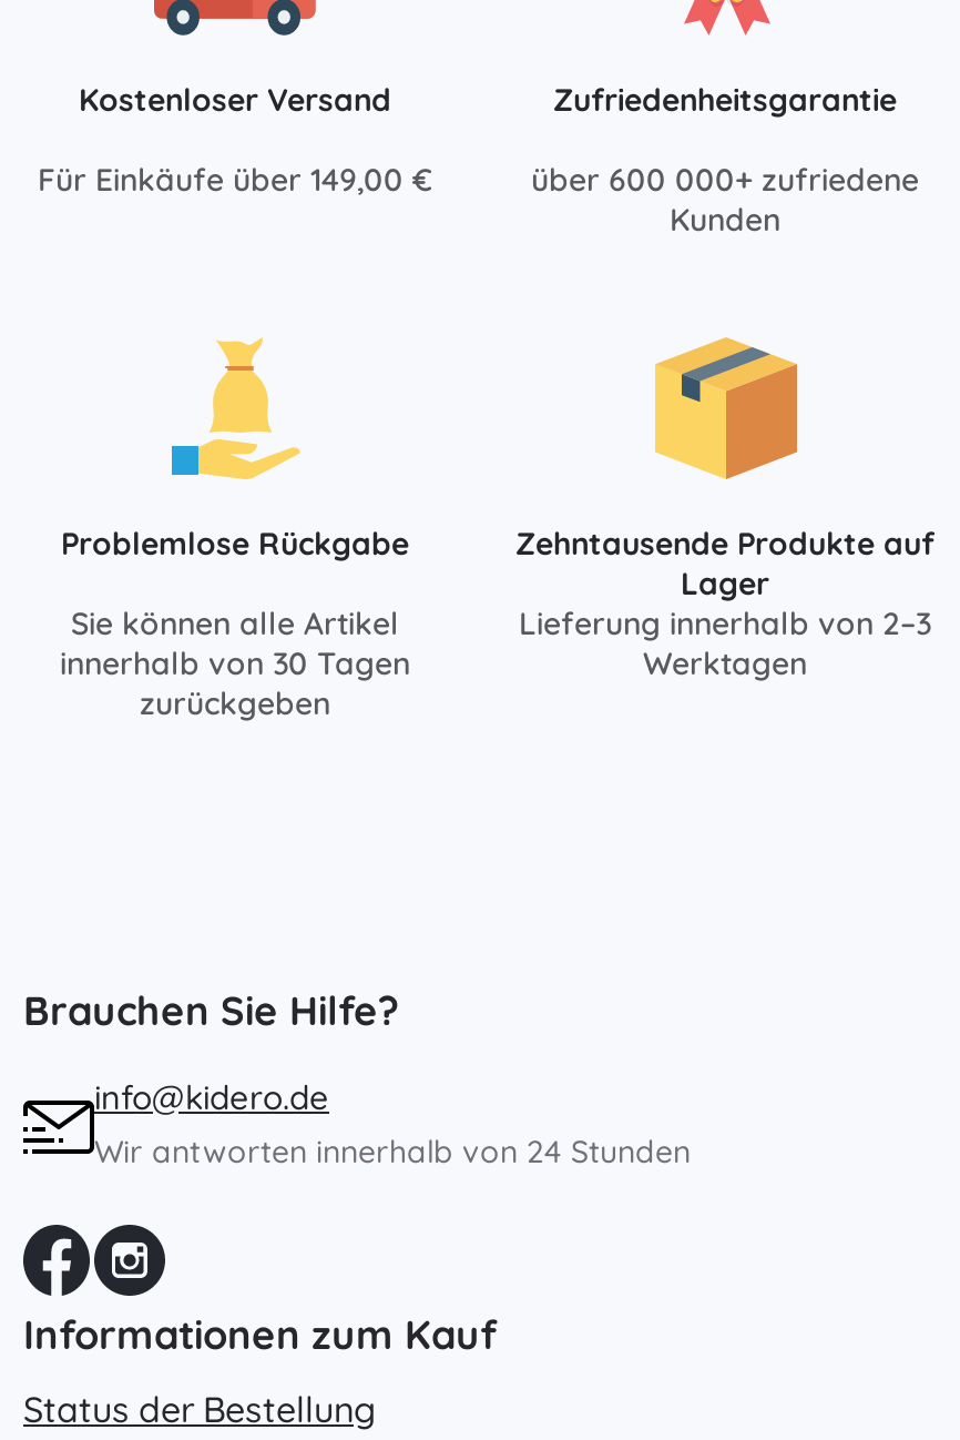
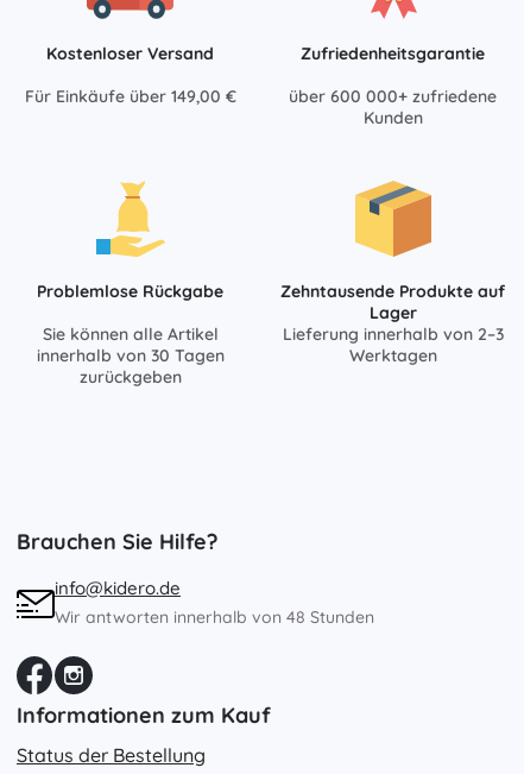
- Wir antworten innerhalb von 24 Stunden
+ Wir antworten innerhalb von 48 Stunden
